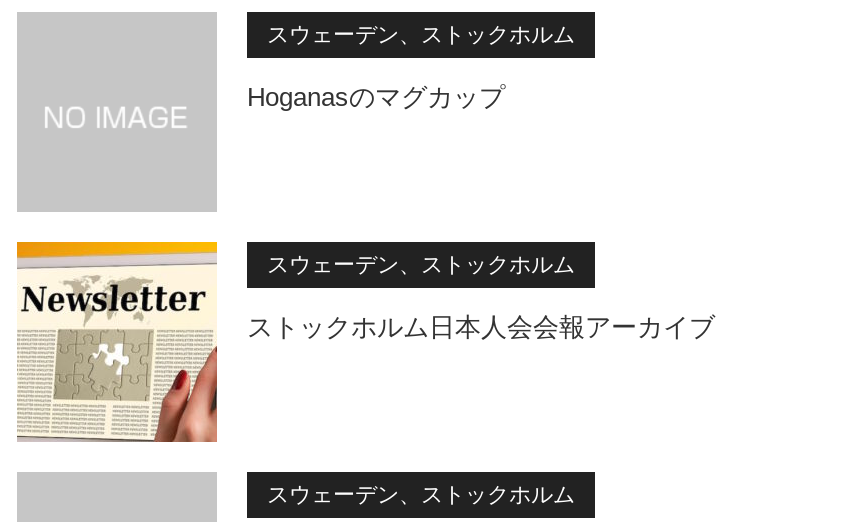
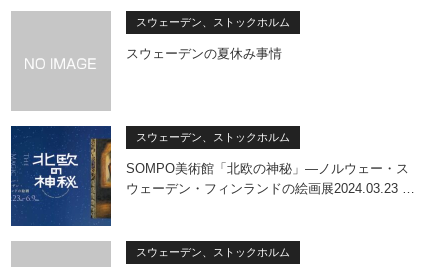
- Hoganasのマグカップ
+ スウェーデンの夏休み事情

- [image]
- ストックホルム日本人会会報アーカイブ
+ [image]
+ SOMPO美術館「北欧の神秘」―ノルウェー・ス
+ ウェーデン・フィンランドの絵画展2024.03.23 …
